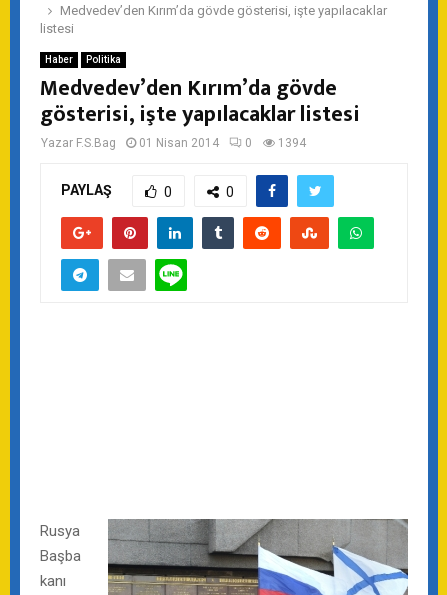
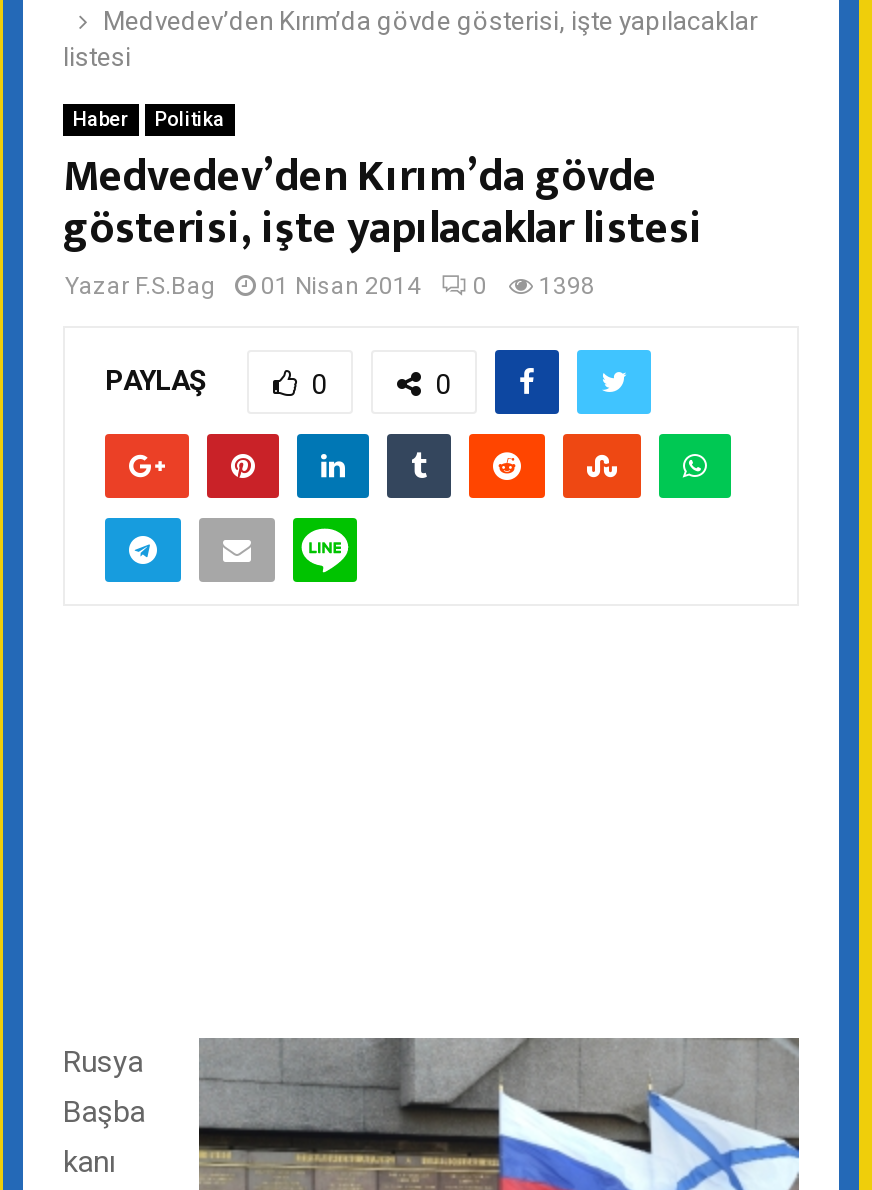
- Yazar F.S.Bag 01 Nisan 2014 0 1394
+ Yazar F.S.Bag 01 Nisan 2014 0 1398
